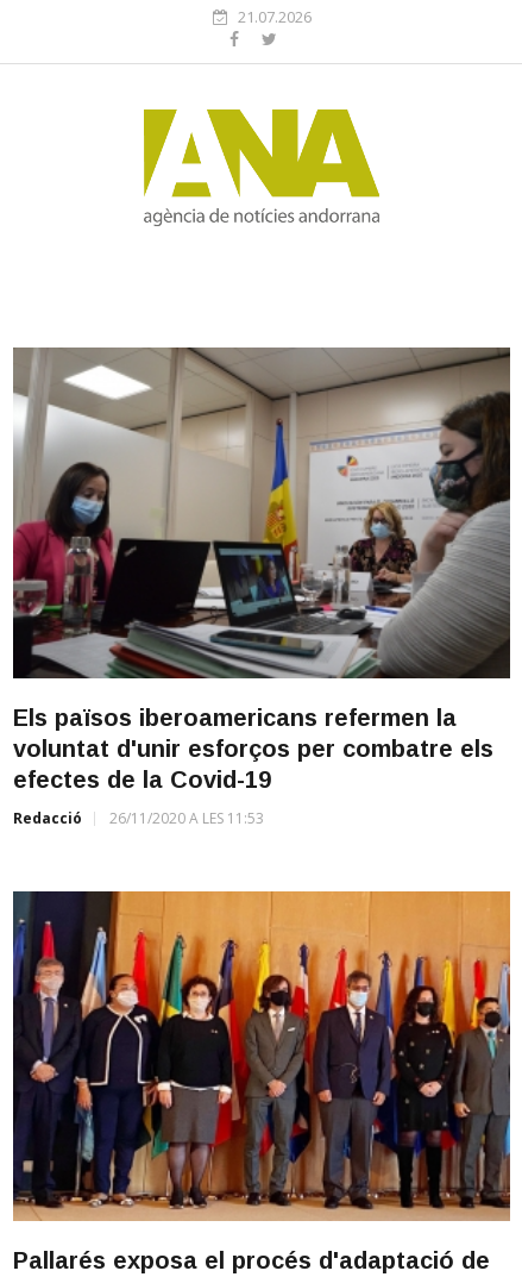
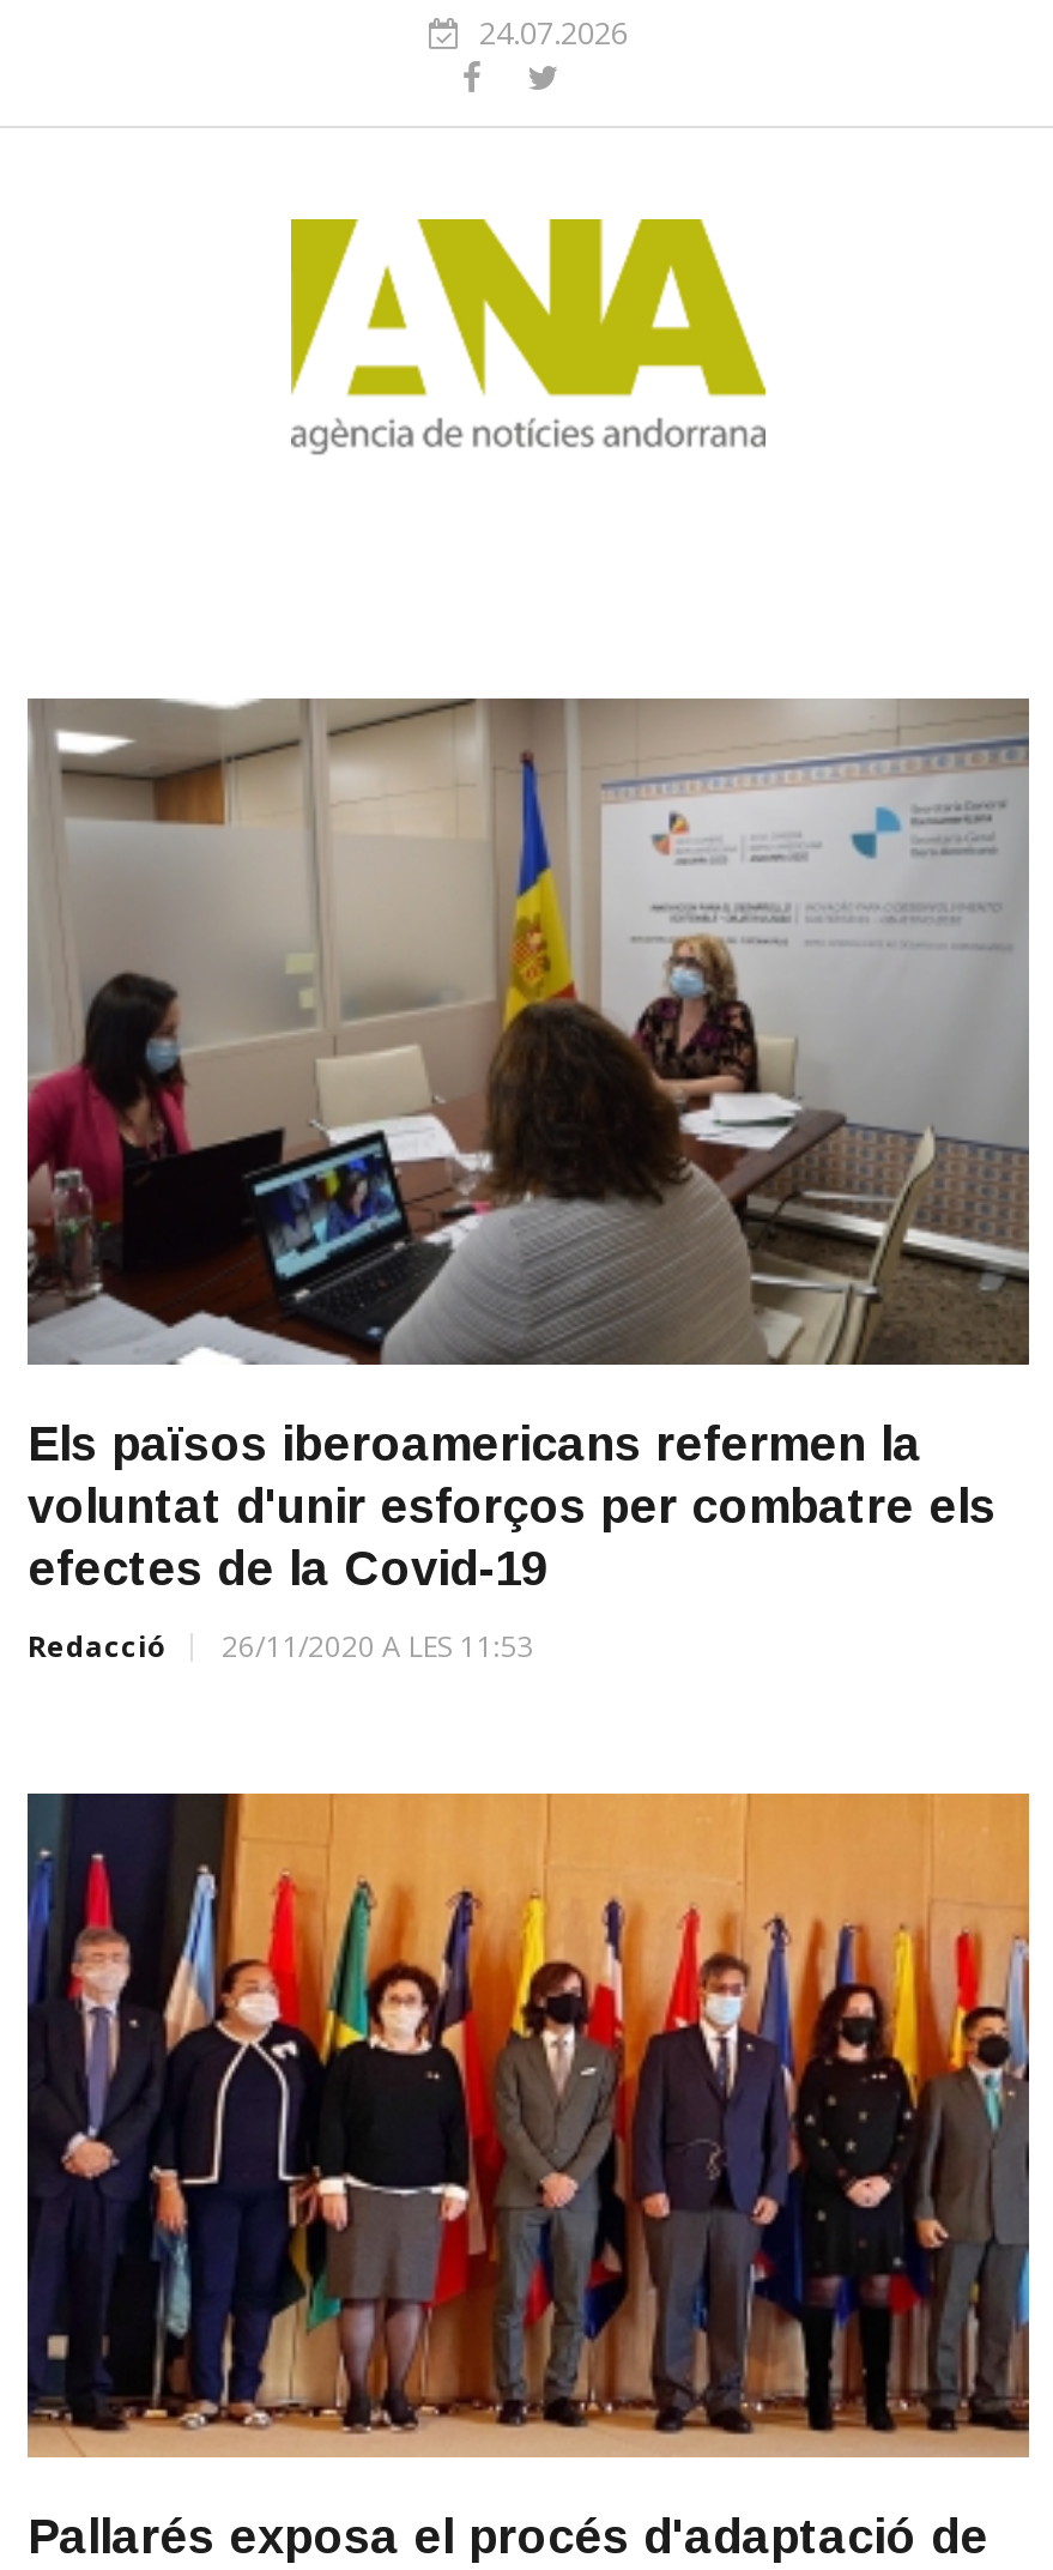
- 21.07.2026
+ 24.07.2026

- [image]
+ [image]
